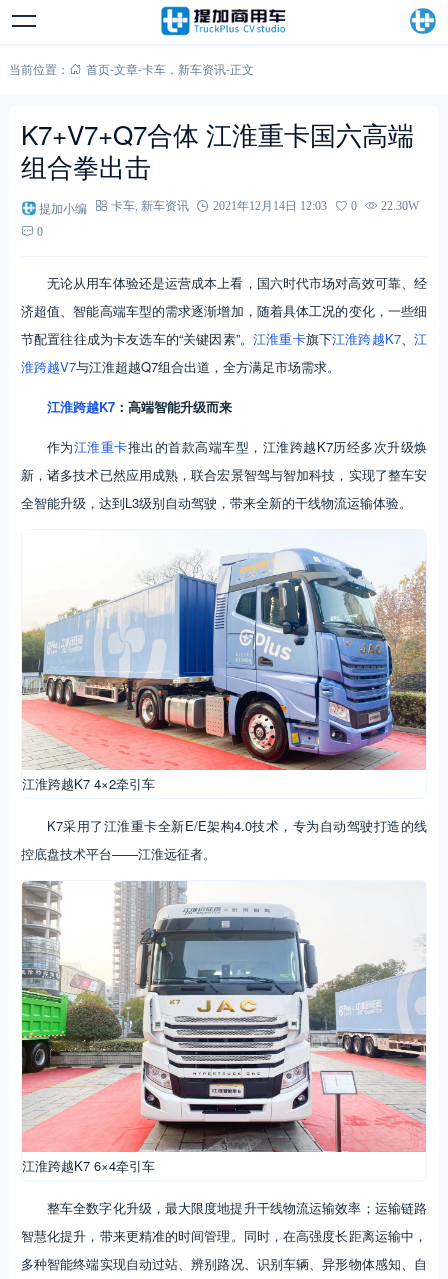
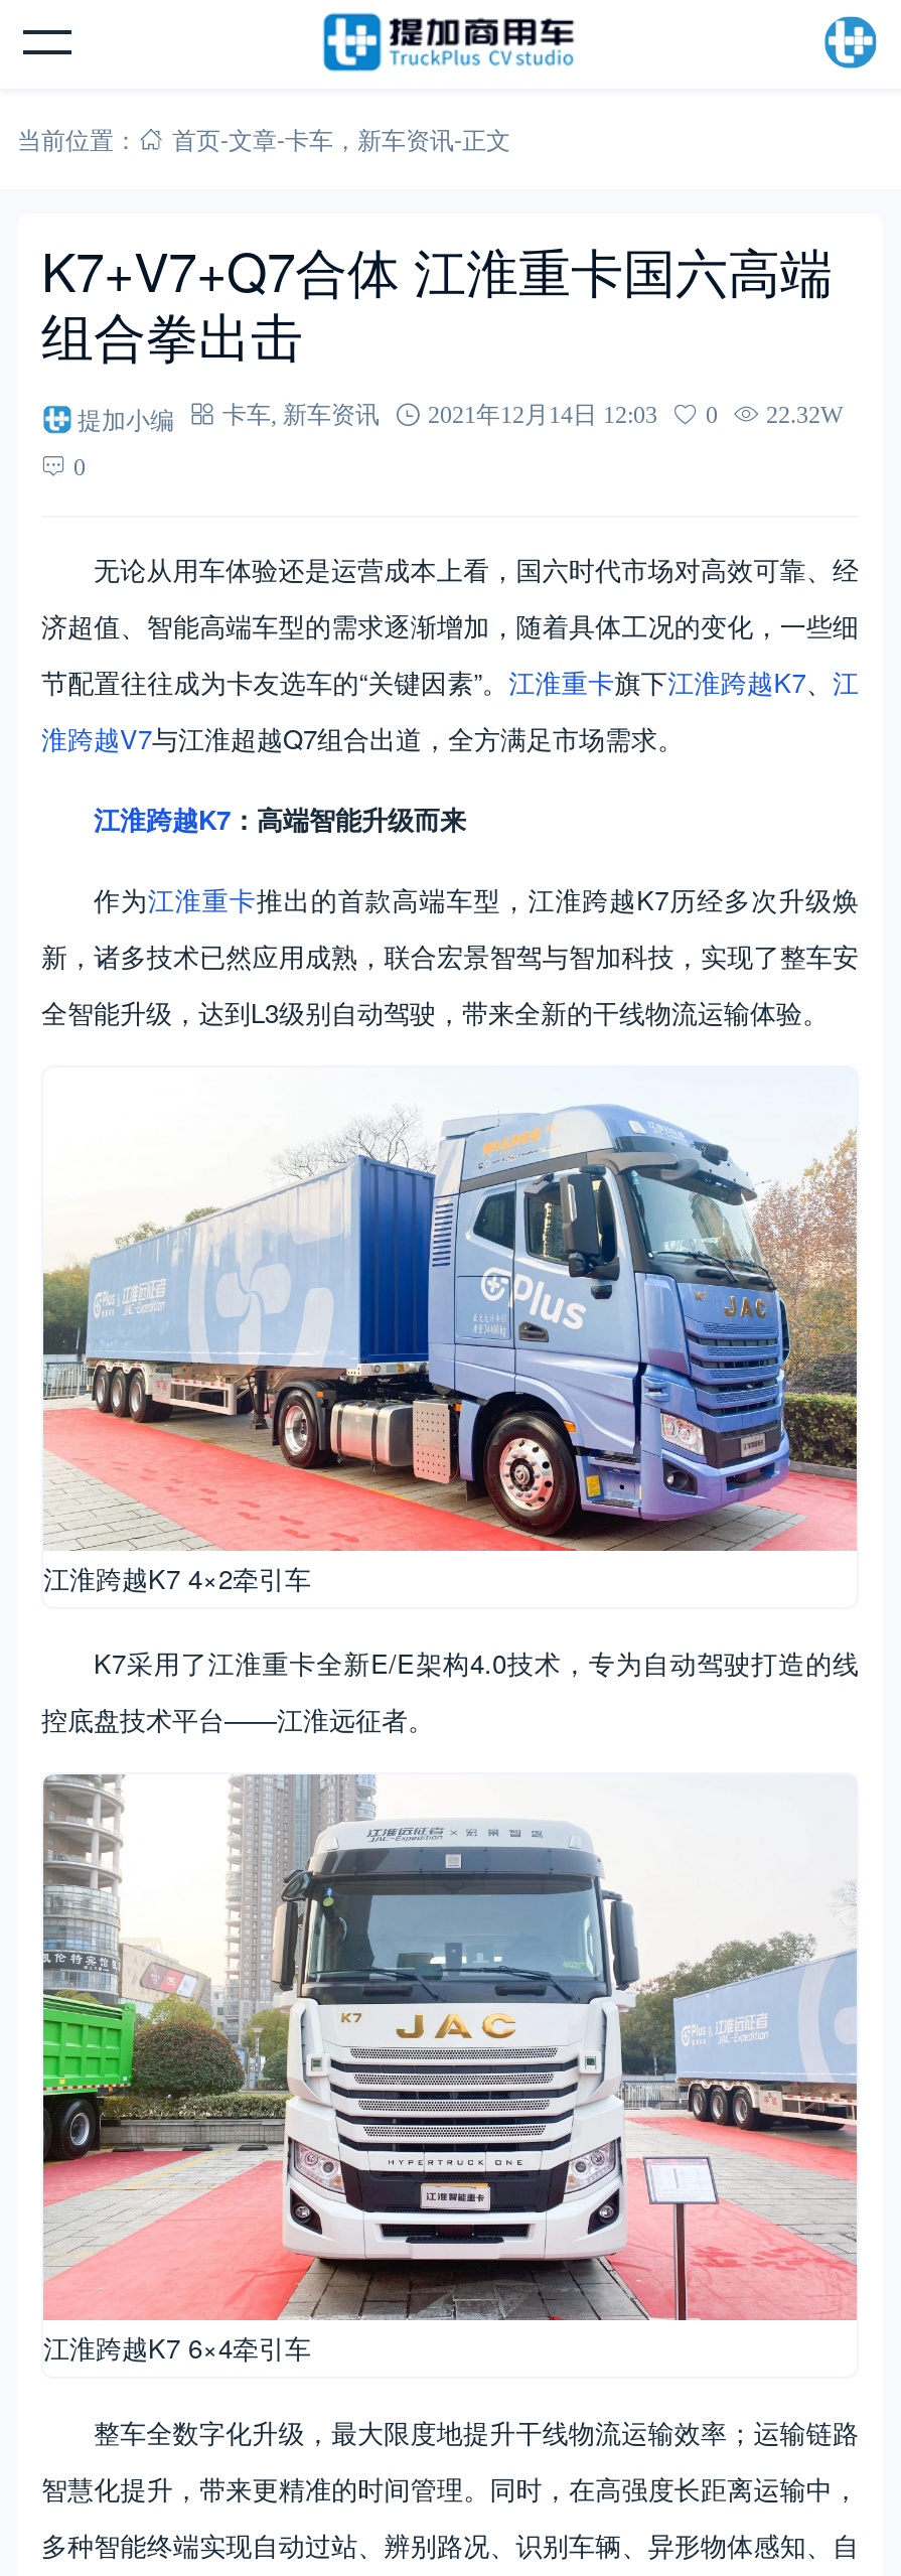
- 提加小编 卡车,新车资讯 2021年12月14日 12:03 0 22.30W
+ 提加小编 卡车,新车资讯 2021年12月14日 12:03 0 22.32W
